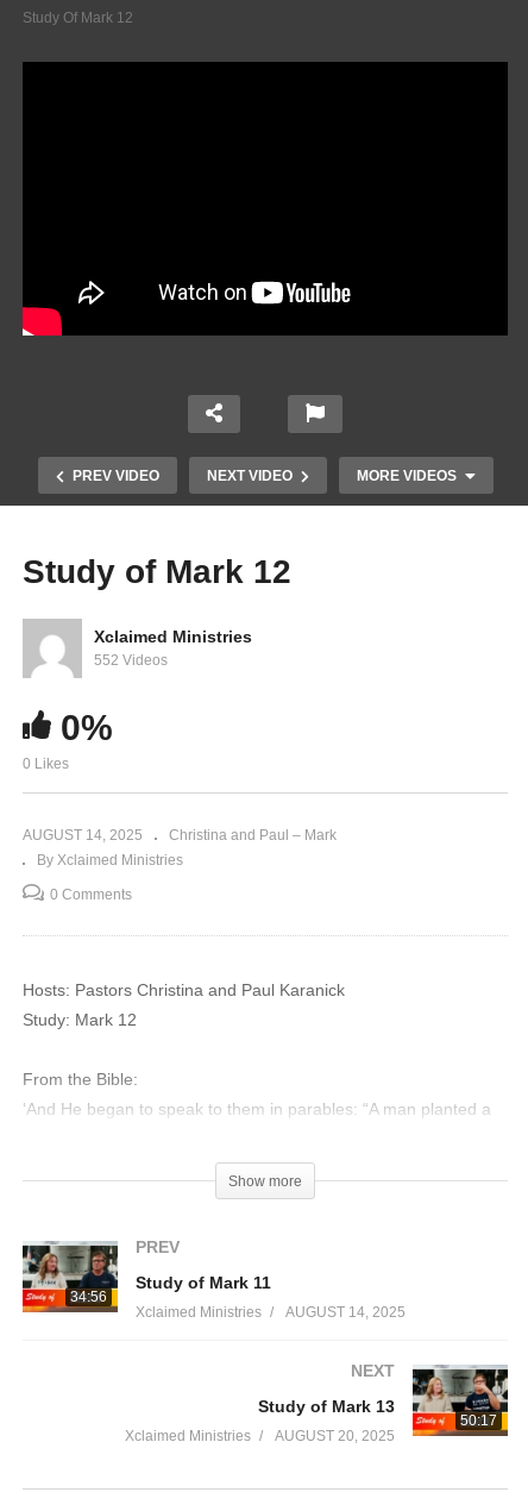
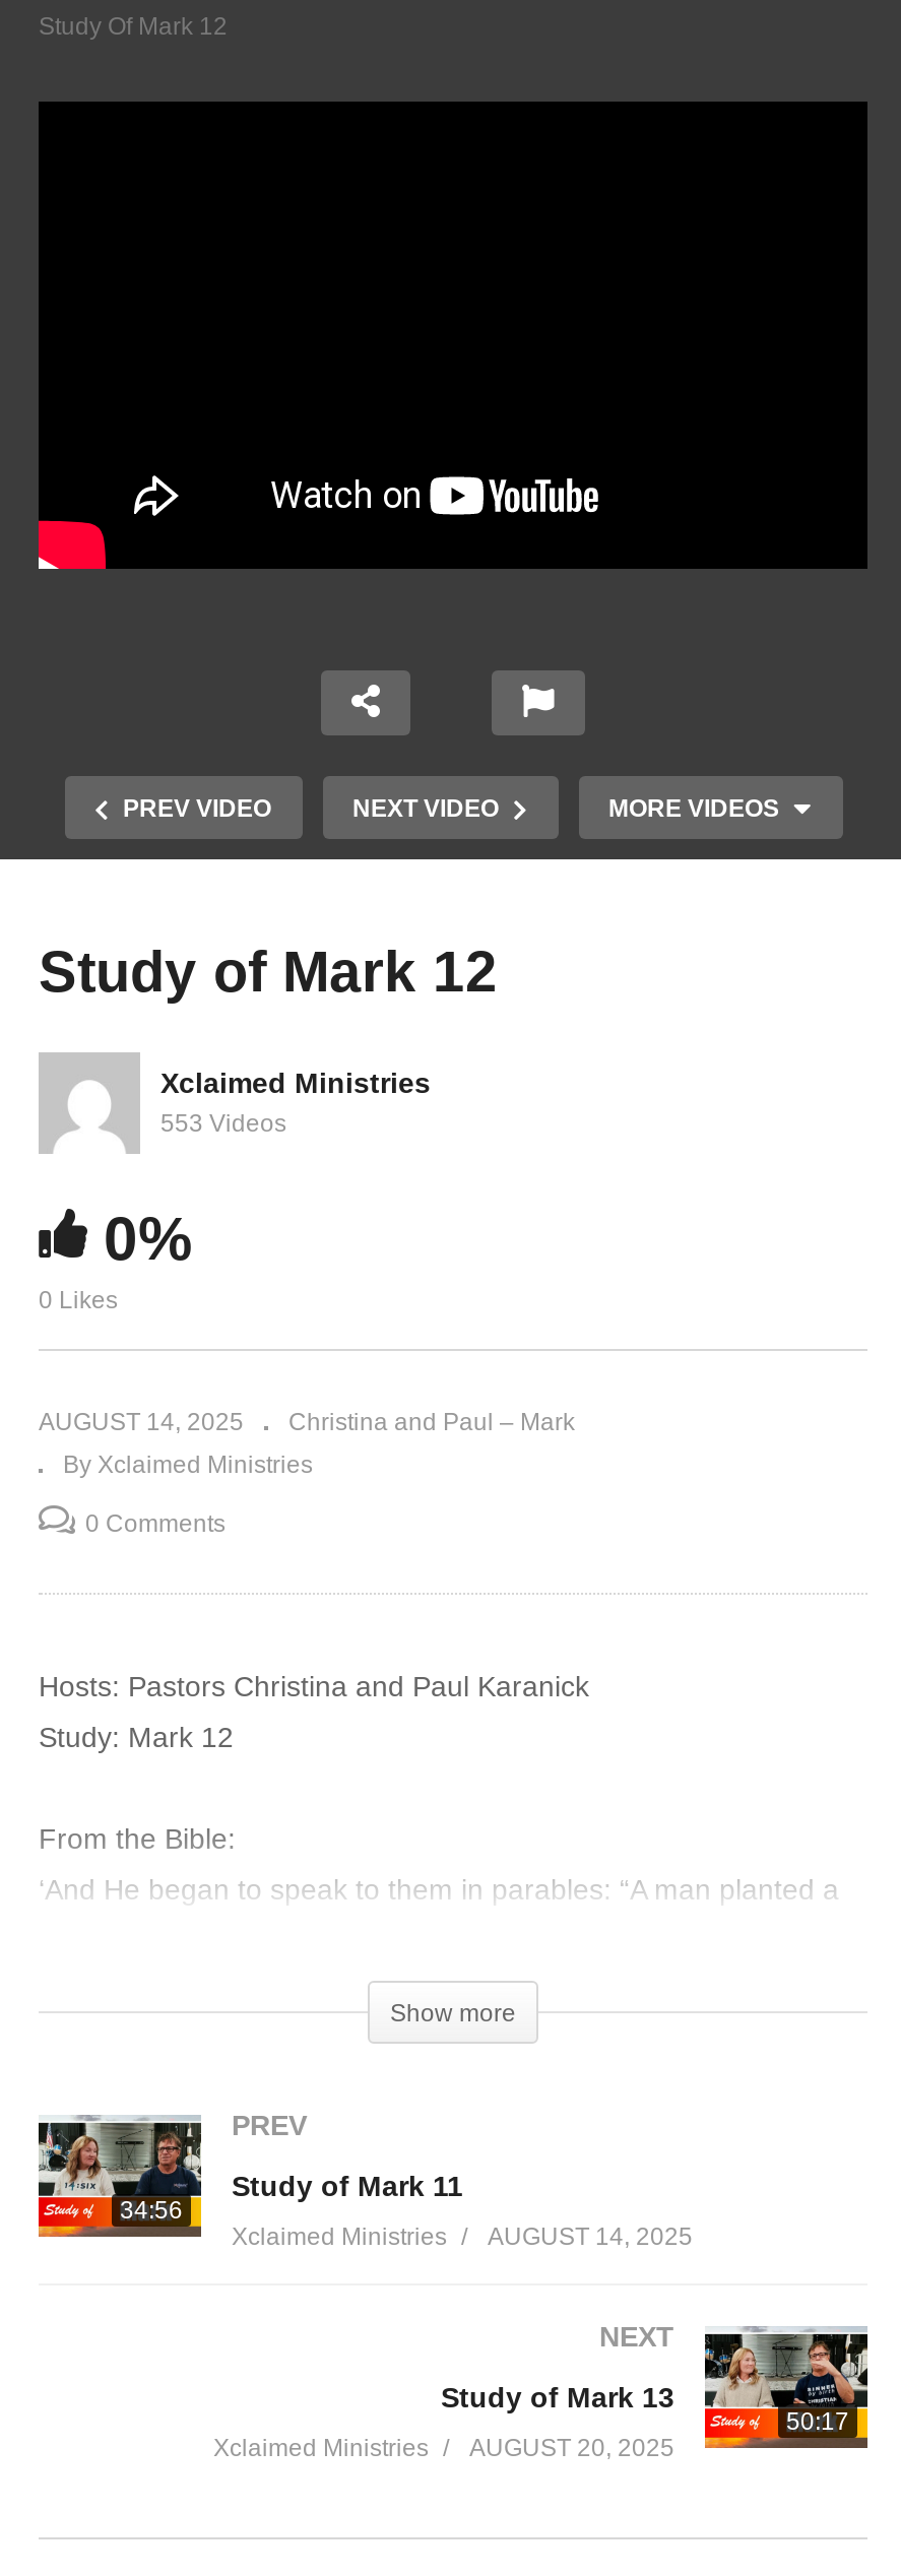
- 552 Videos
+ 553 Videos
